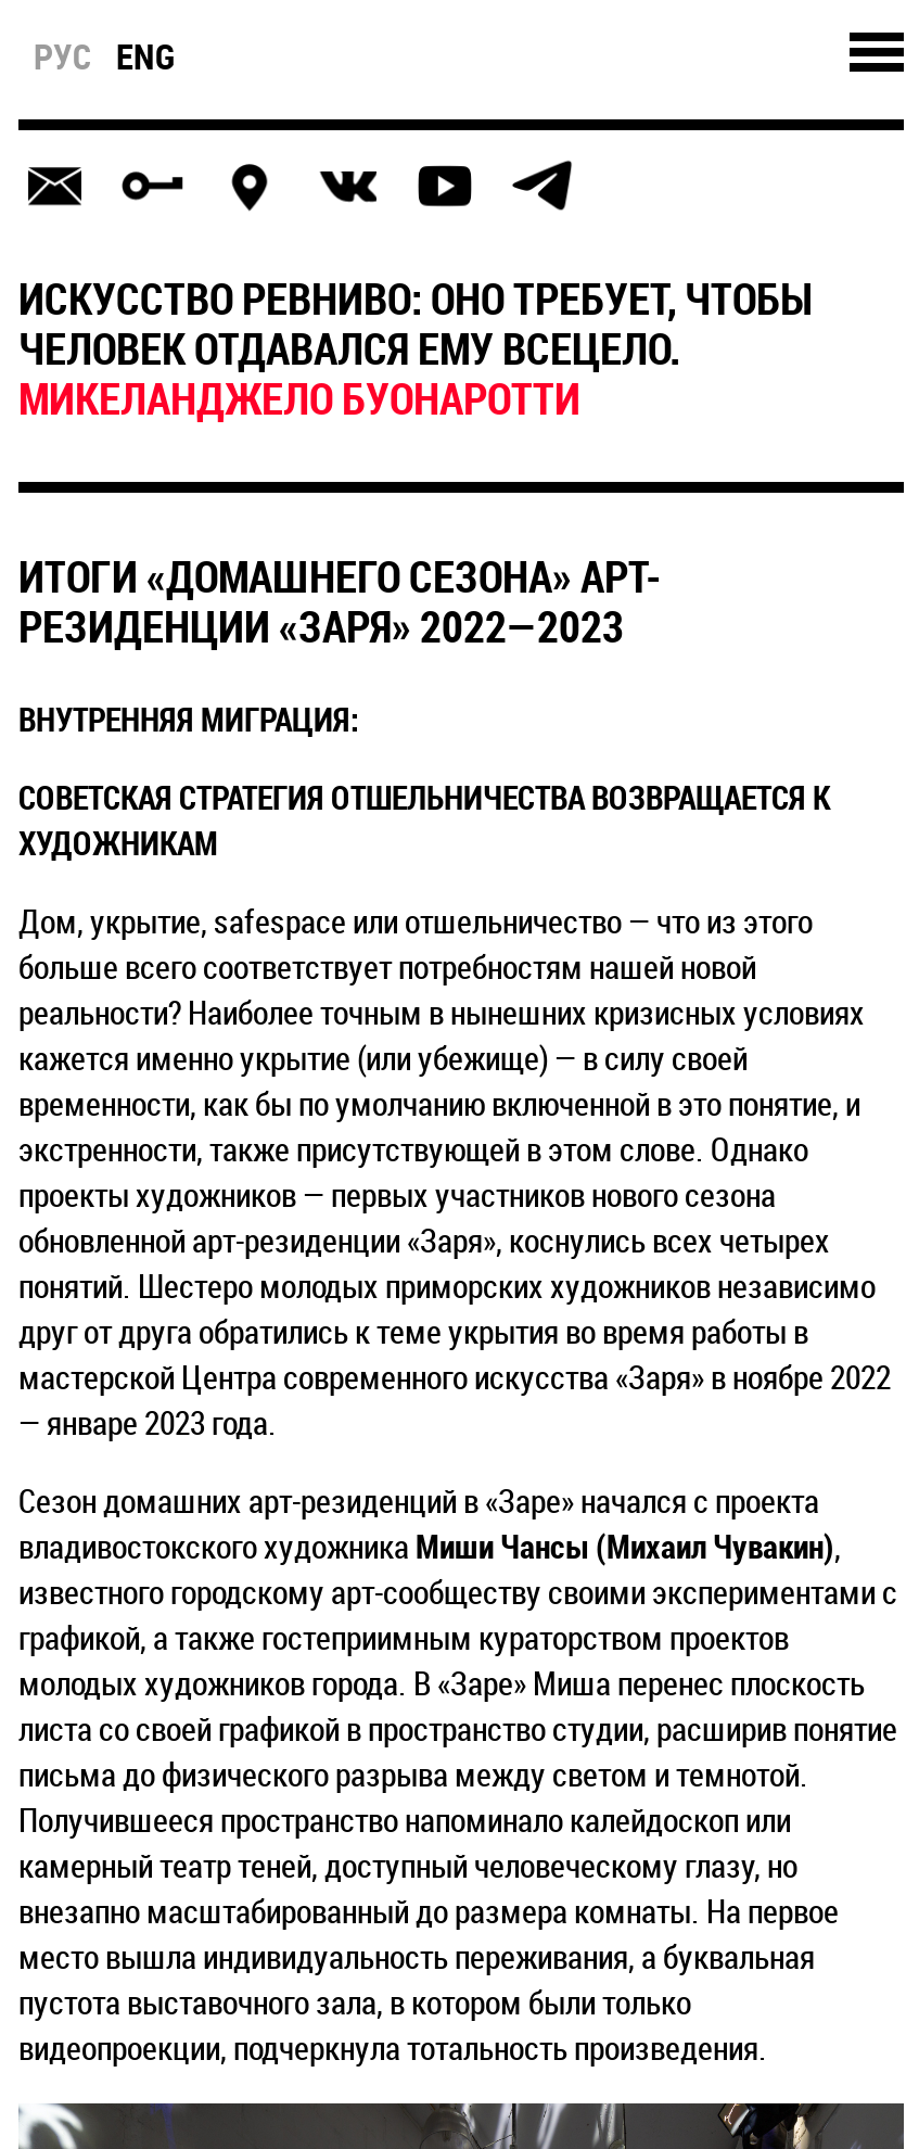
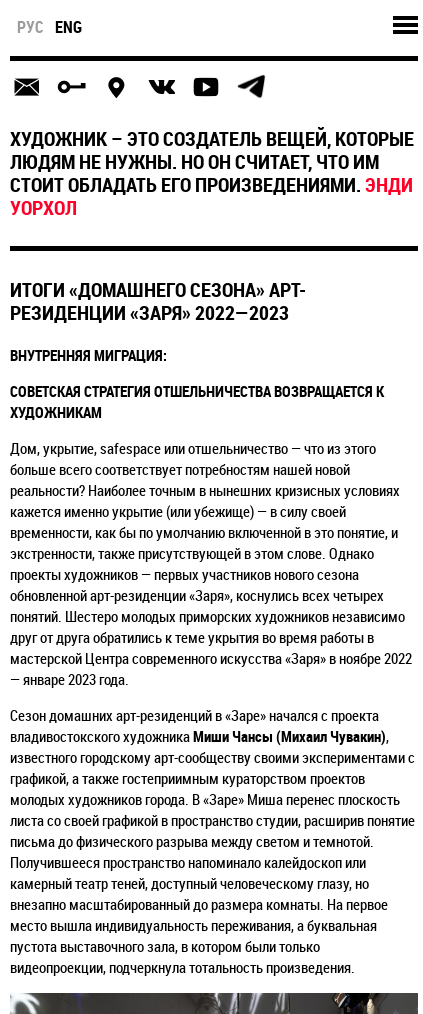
- ИСКУССТВО РЕВНИВО: ОНО ТРЕБУЕТ, ЧТОБЫ
- ЧЕЛОВЕК ОТДАВАЛСЯ ЕМУ ВСЕЦЕЛО.
- МИКЕЛАНДЖЕЛО БУОНАРОТТИ
+ ХУДОЖНИК – ЭТО СОЗДАТЕЛЬ ВЕЩЕЙ, КОТОРЫЕ
+ ЛЮДЯМ НЕ НУЖНЫ. НО ОН СЧИТАЕТ, ЧТО ИМ
+ СТОИТ ОБЛАДАТЬ ЕГО ПРОИЗВЕДЕНИЯМИ. ЭНДИ
+ УОРХОЛ
